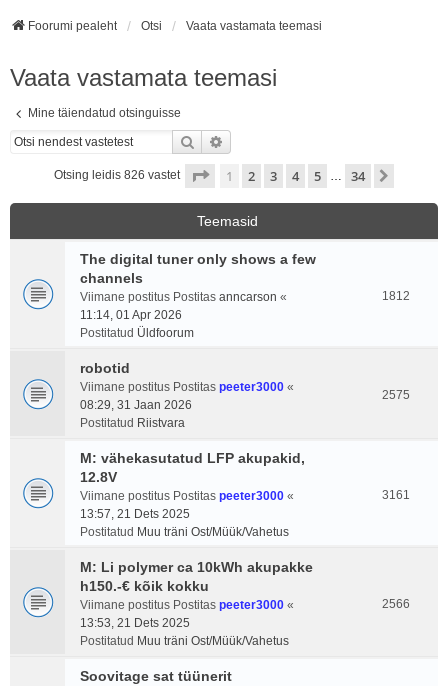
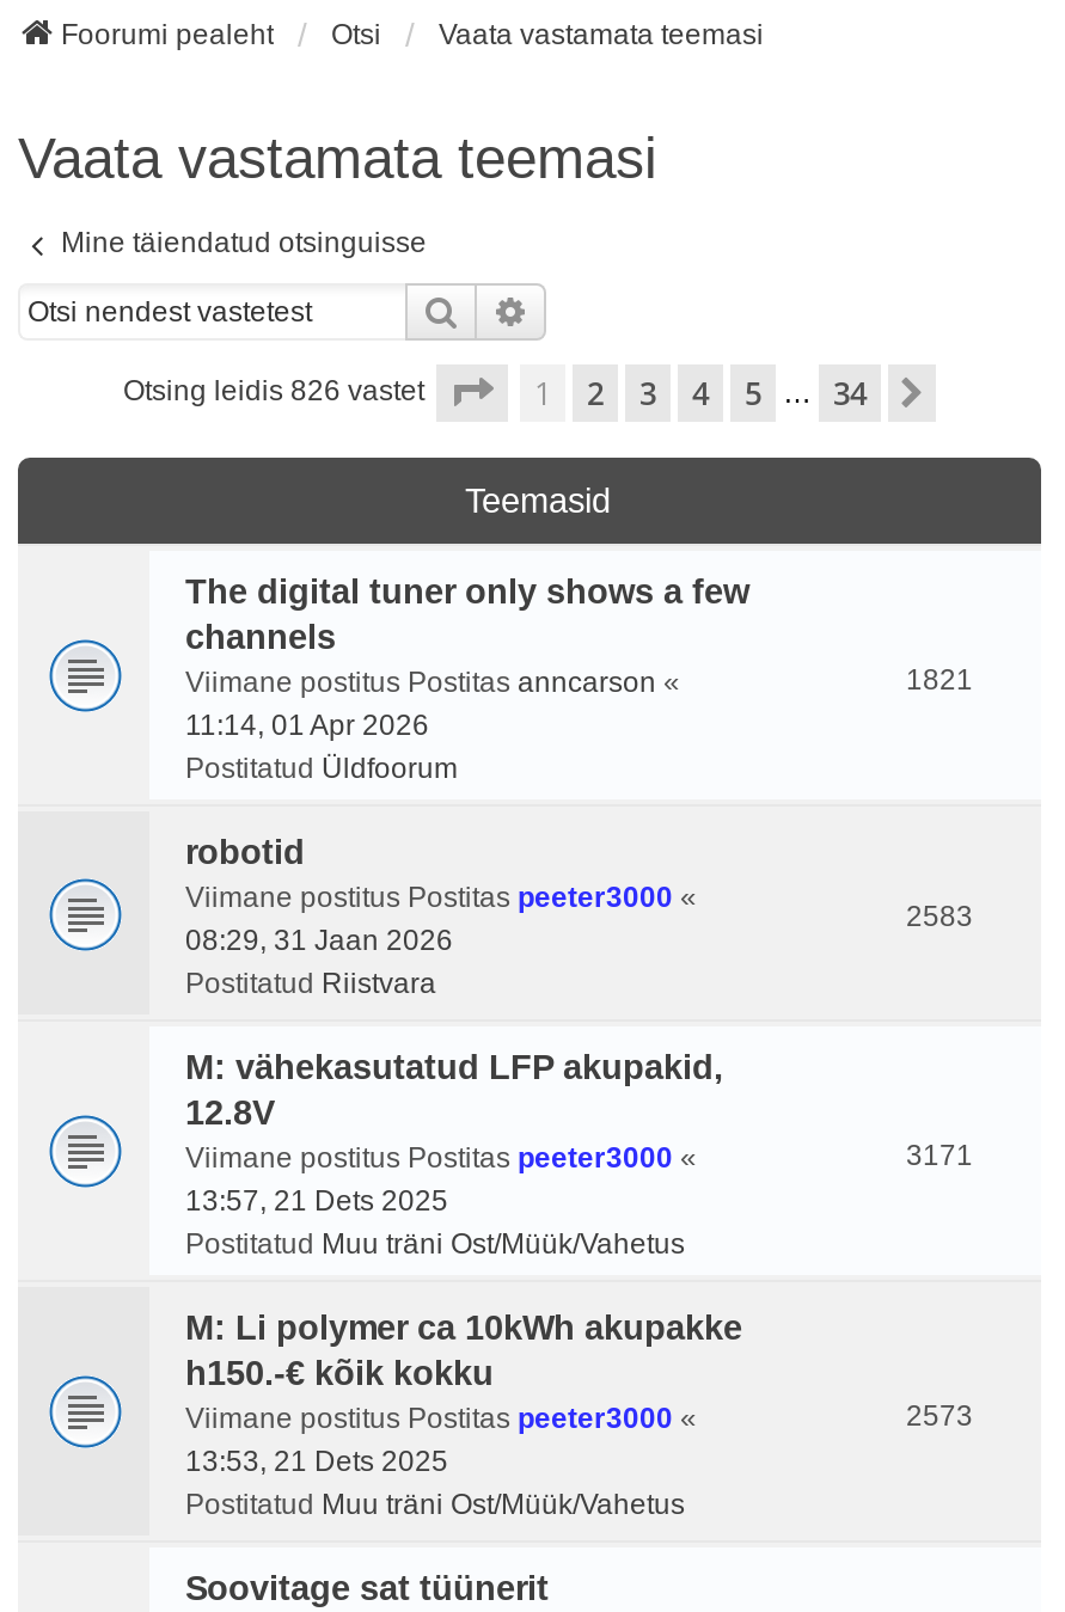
- 1812
+ 1821

- 2575
+ 2583

- 3161
+ 3171

- 2566
+ 2573
